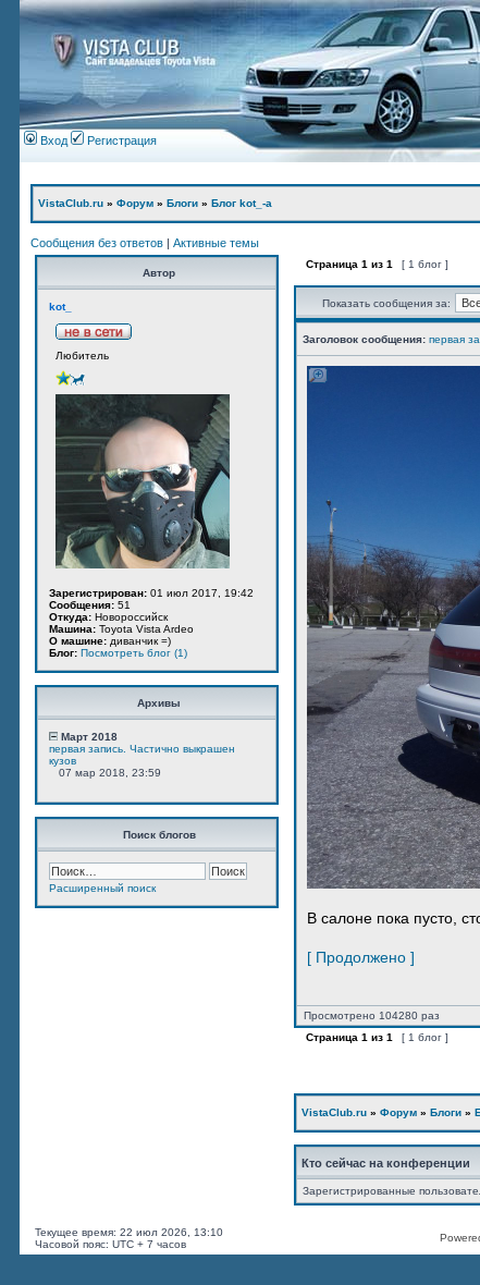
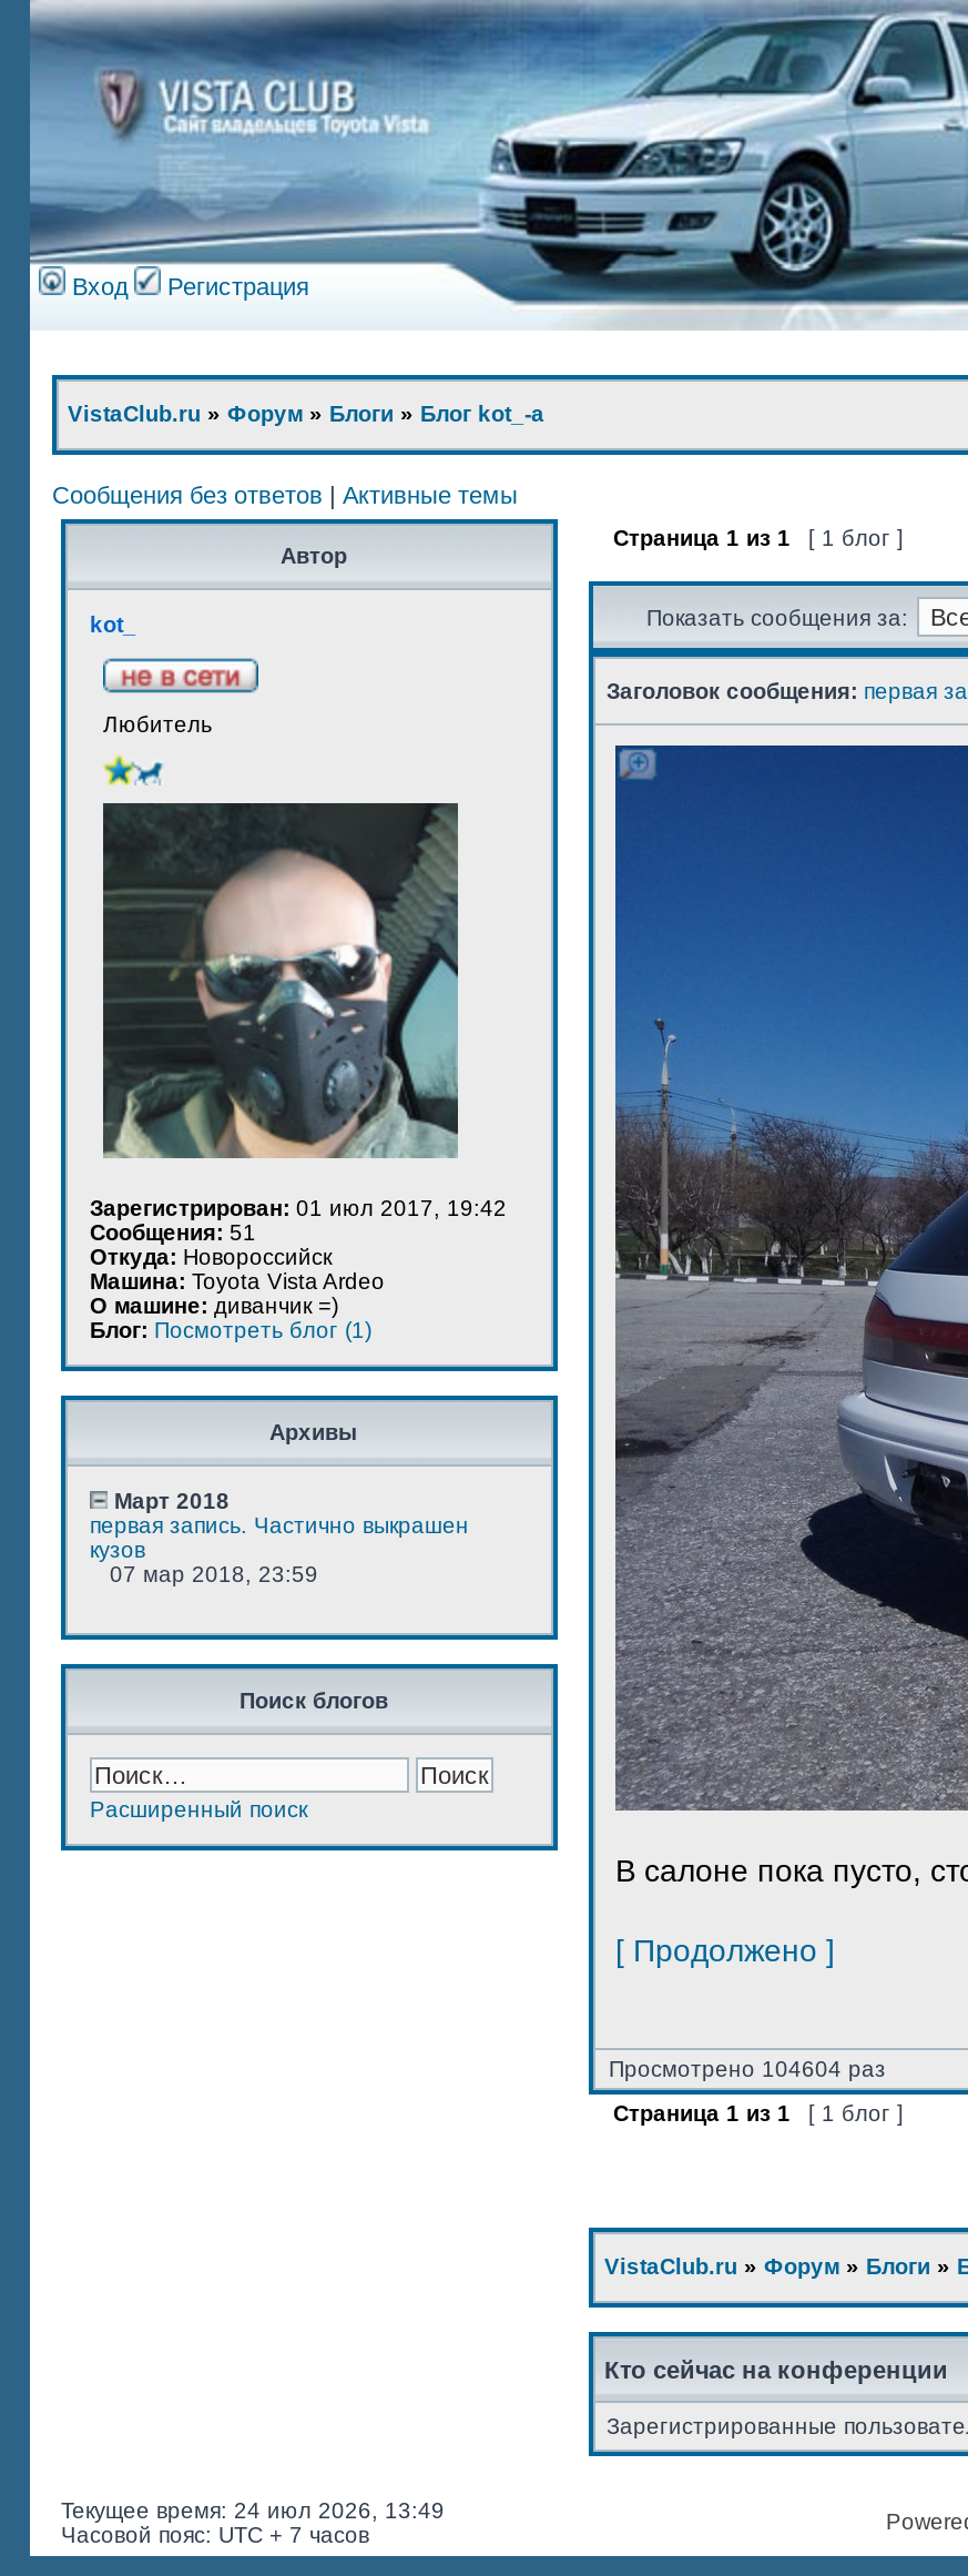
- Просмотрено 104280 раз
+ Просмотрено 104604 раз

- Текущее время: 22 июл 2026, 13:10
+ Текущее время: 24 июл 2026, 13:49
